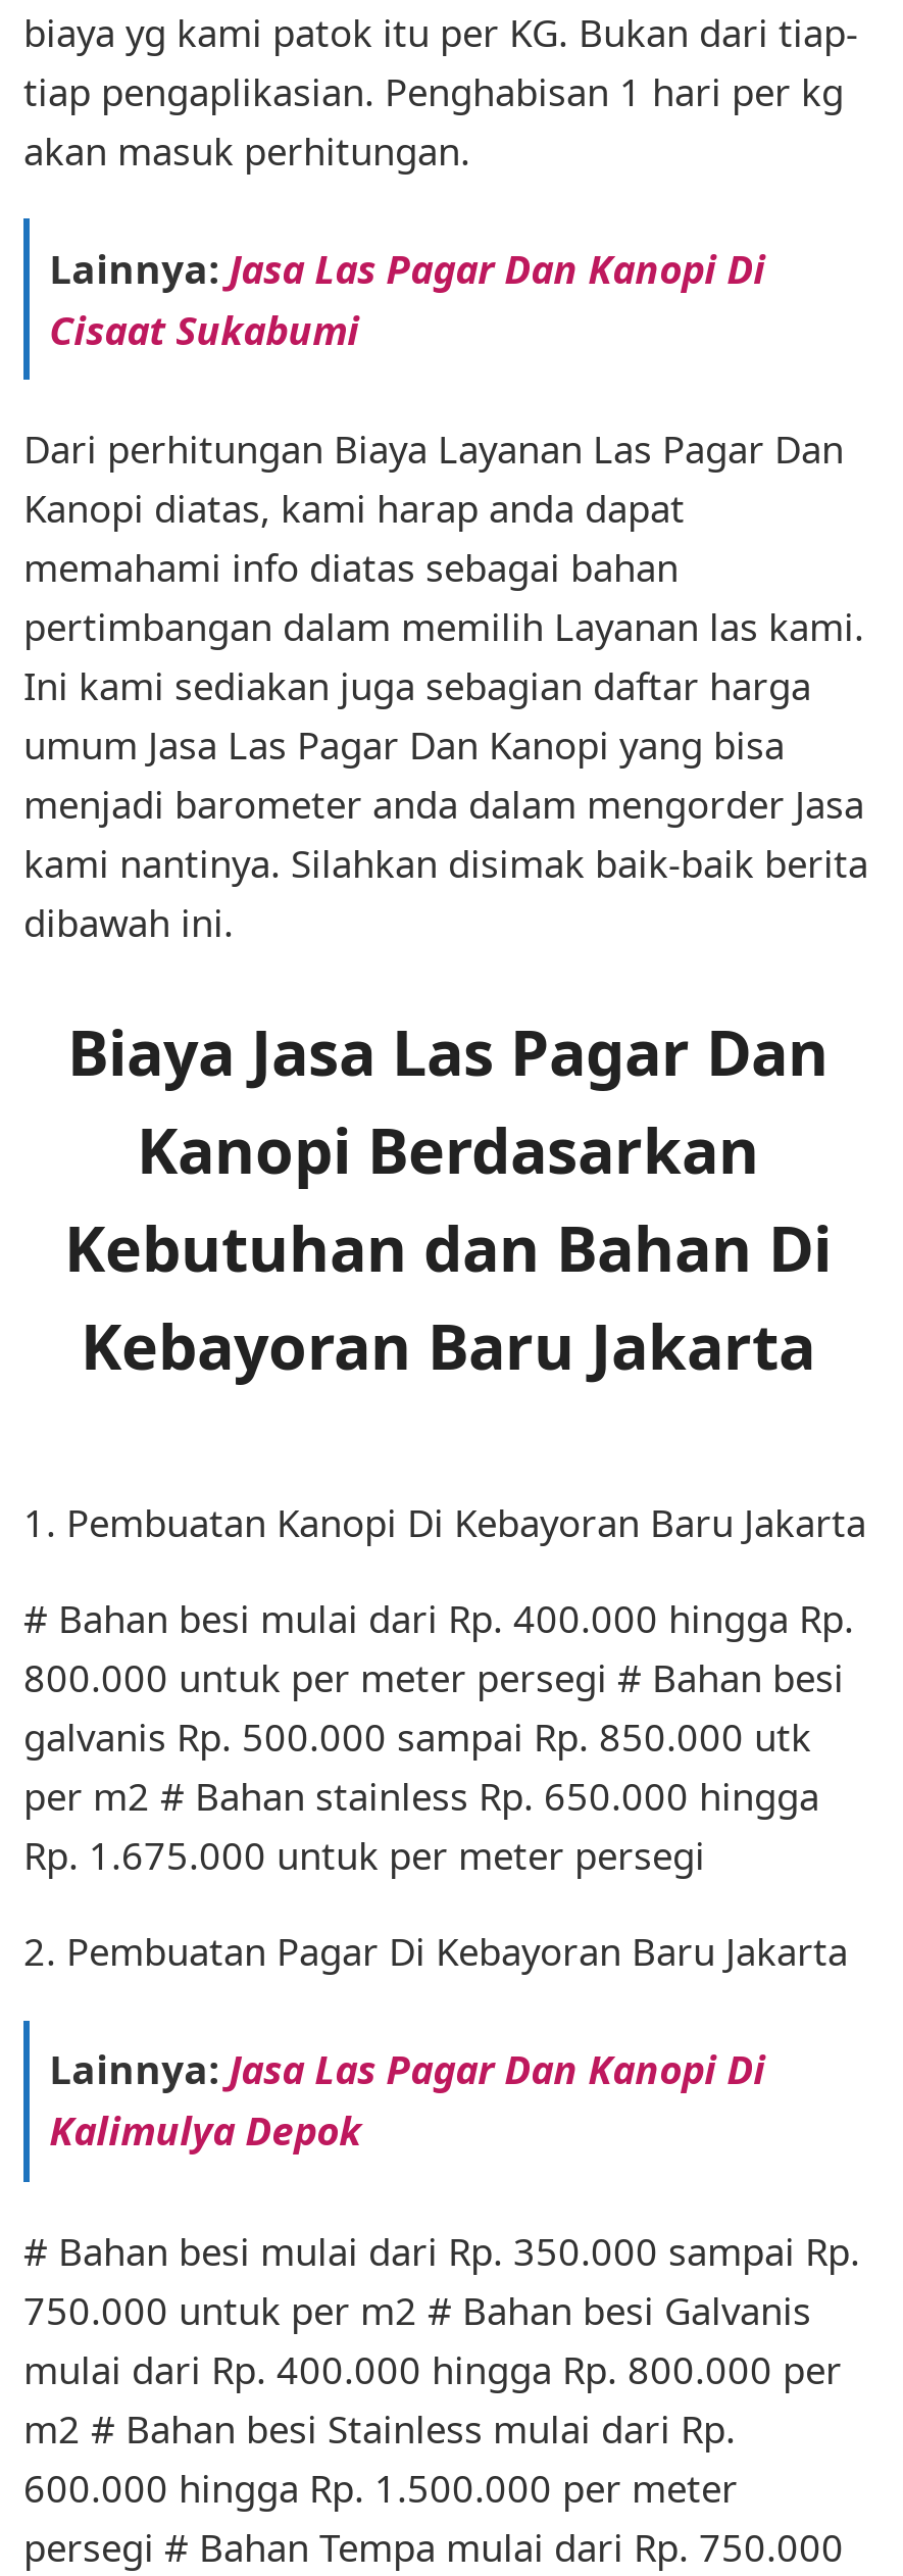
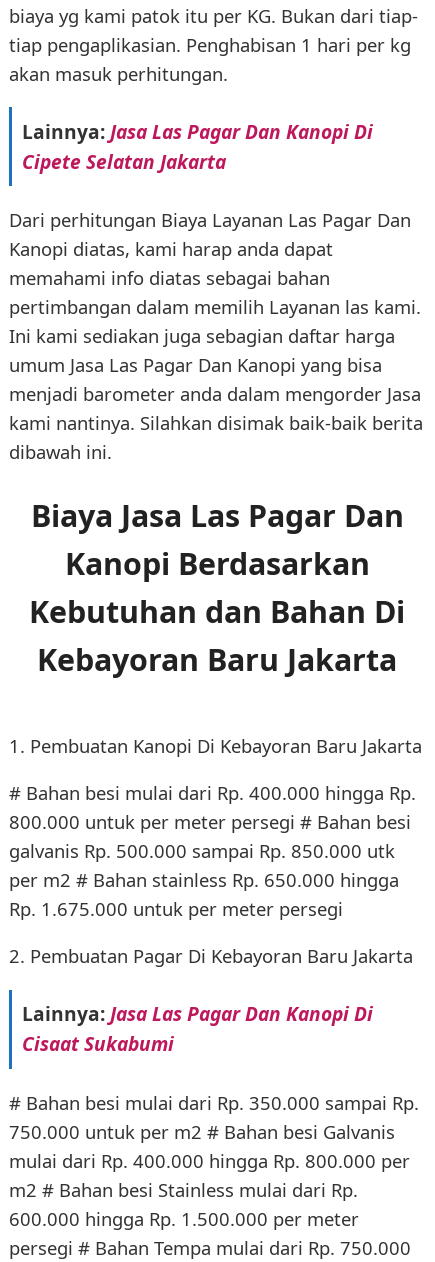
moved down: Cisaat Sukabumi

+ Cipete Selatan Jakarta

- Kalimulya Depok
